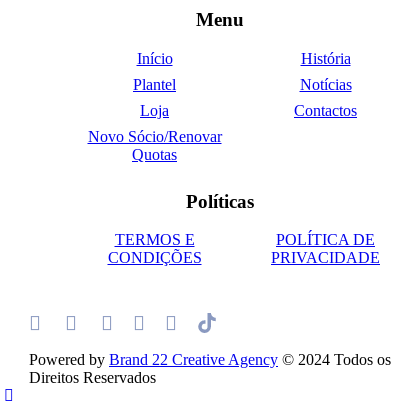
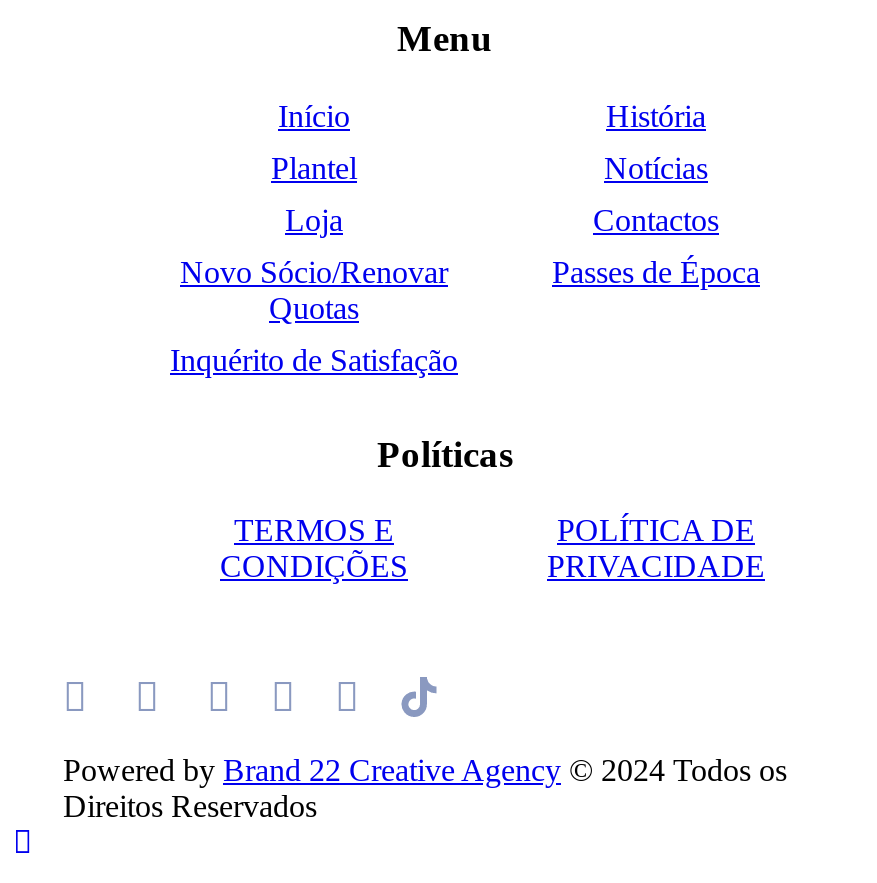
+ Passes de Época
+ Inquérito de Satisfação
